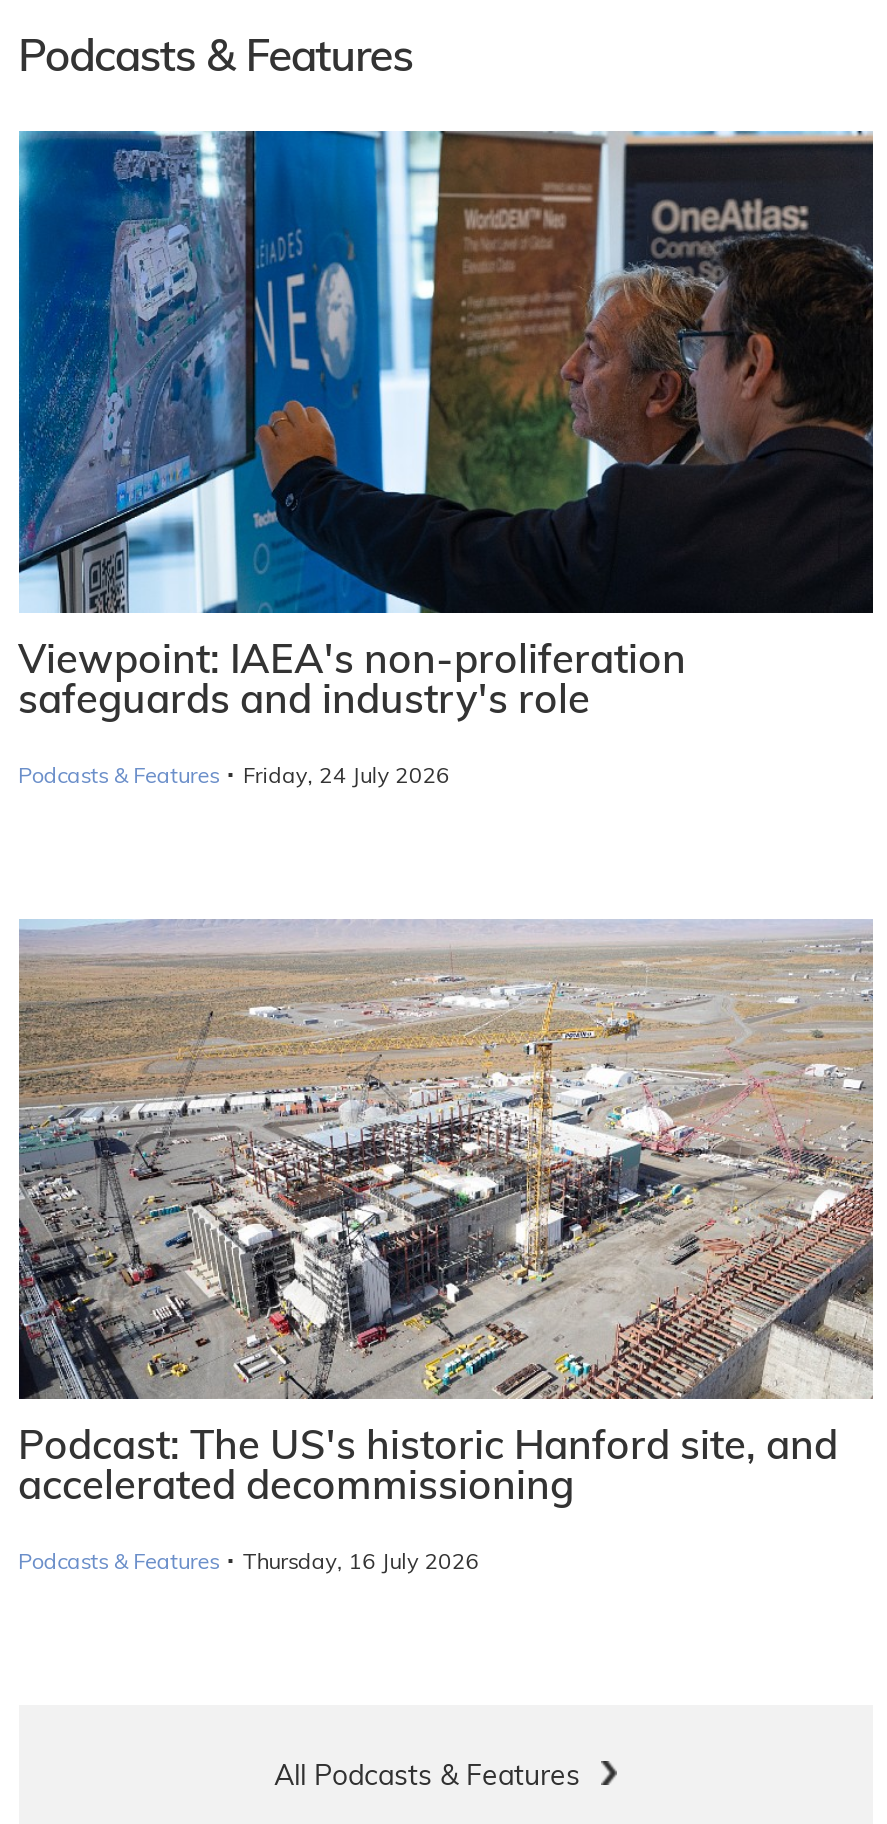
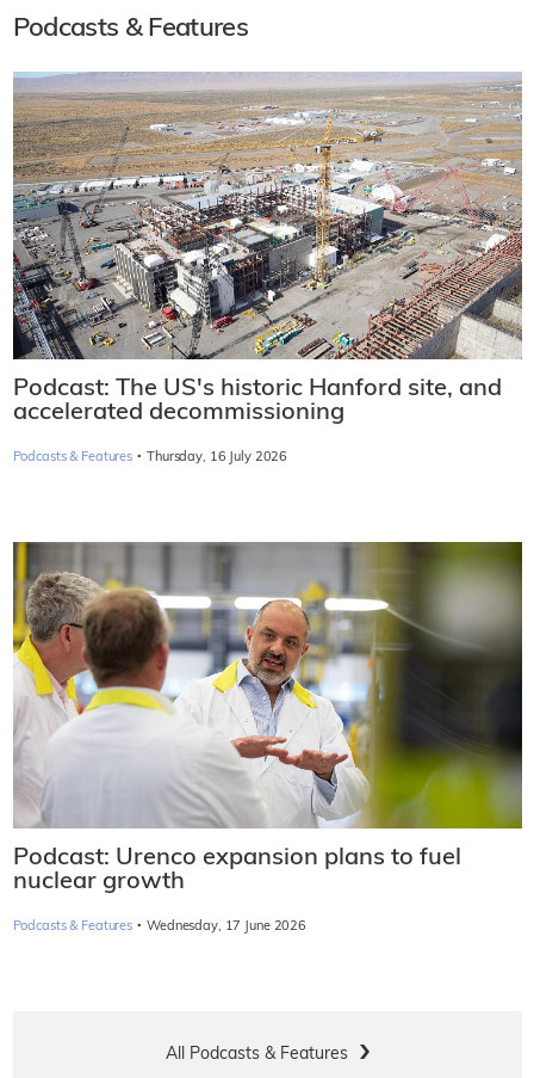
- [image]
- Viewpoint: IAEA's non-proliferation
- safeguards and industry's role
- Podcasts & Features · Friday, 24 July 2026

moved up: [image] | Podcast: The US's historic Hanford site, and | accelerated decommissioning | Podcasts & Features · Thursday, 16 July 2026

+ [image]
+ Podcast: Urenco expansion plans to fuel
+ nuclear growth
+ Podcasts & Features · Wednesday, 17 June 2026
